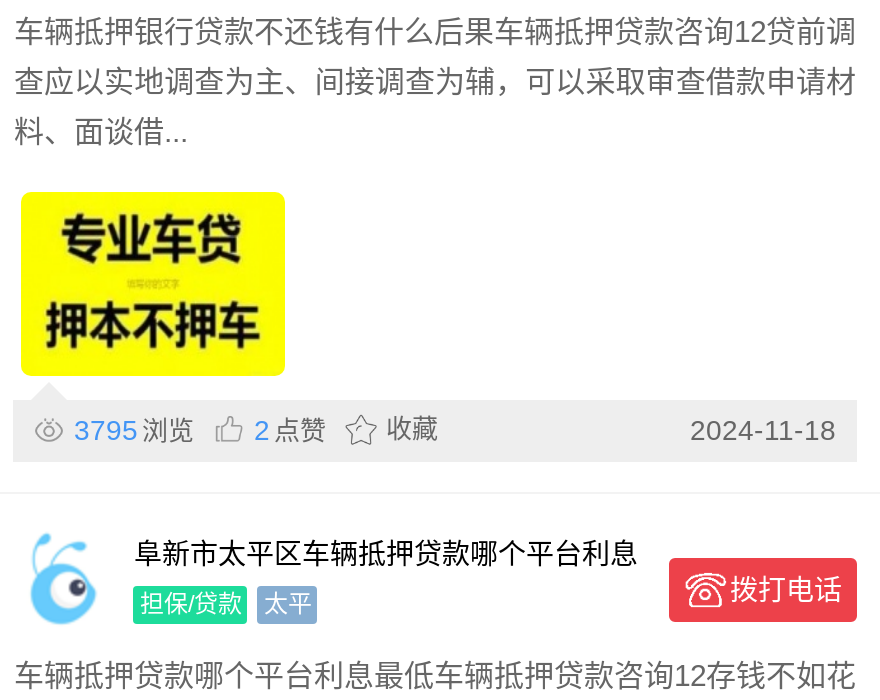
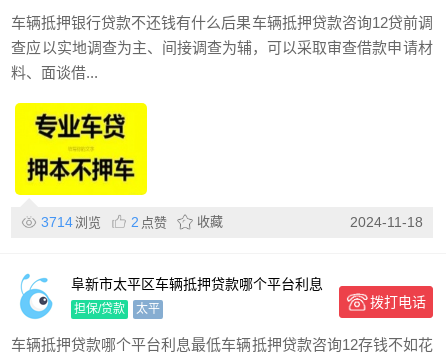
- 3795 浏览 2 点赞 收藏
+ 3714 浏览 2 点赞 收藏
